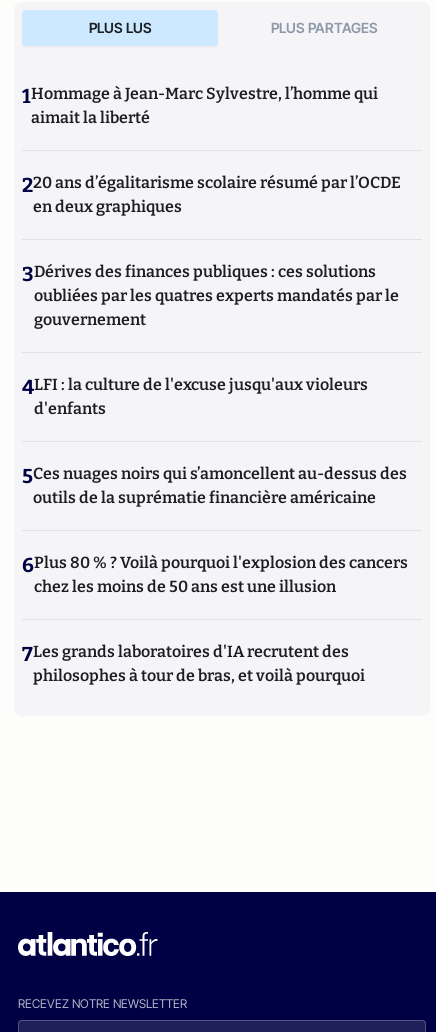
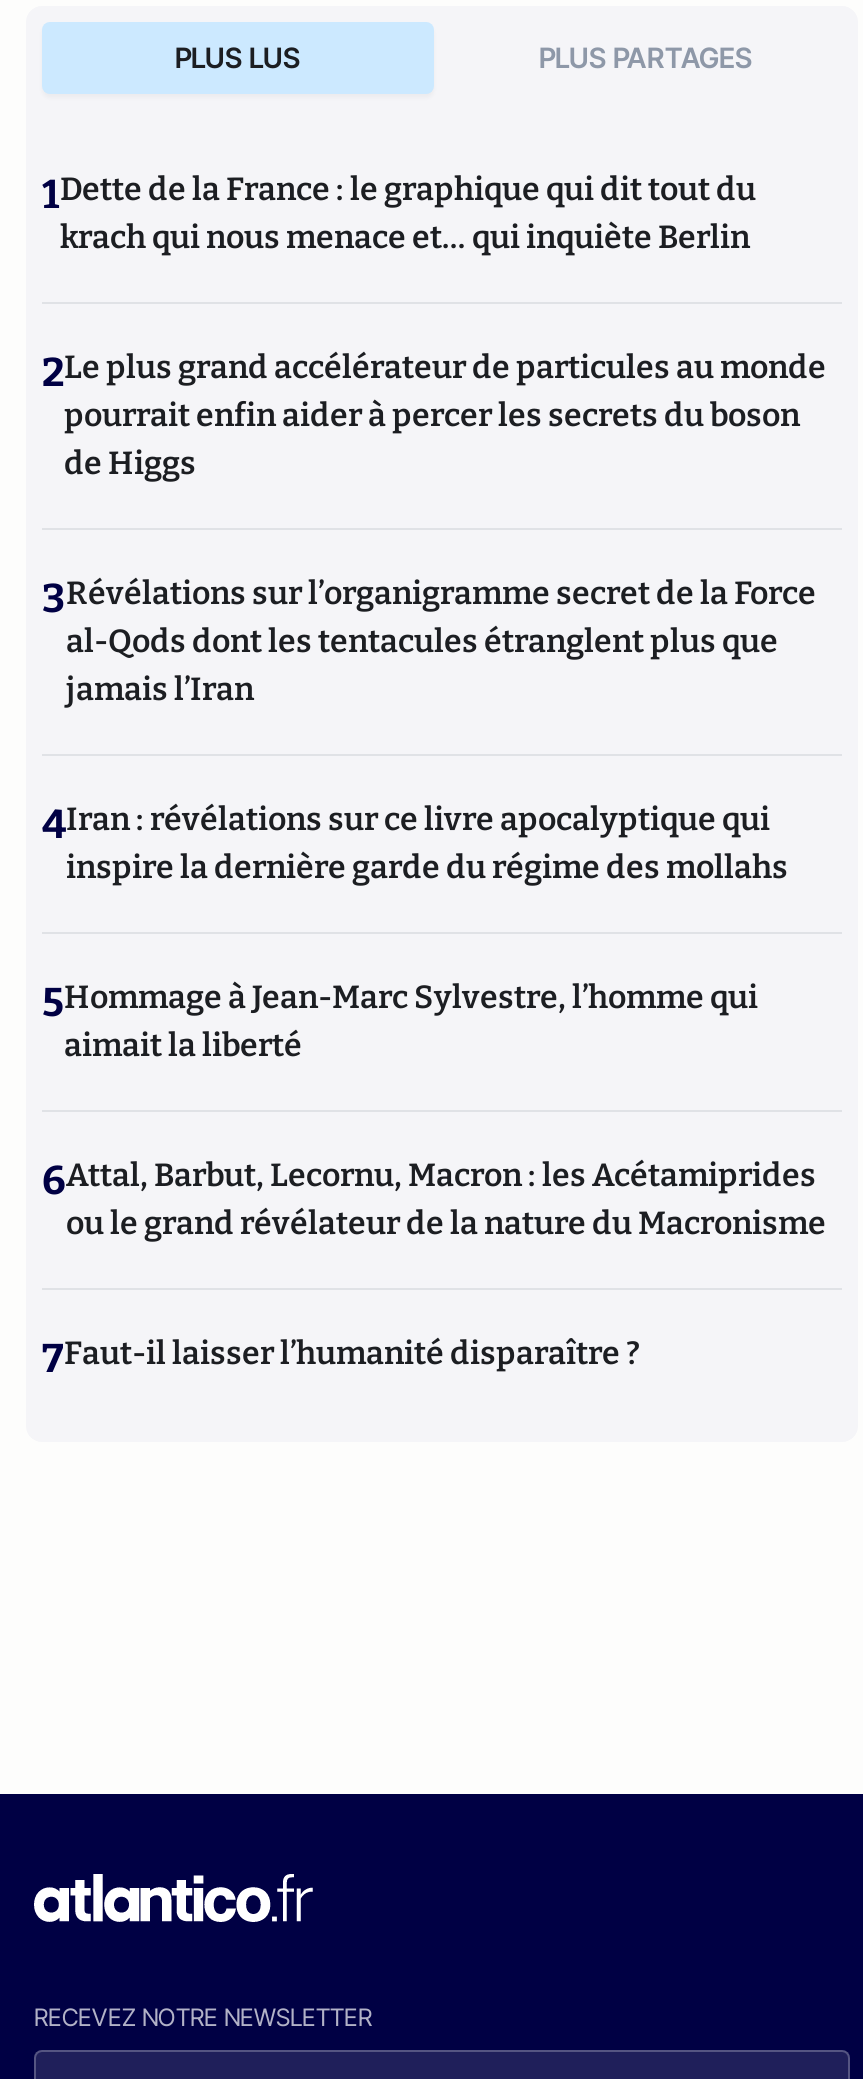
- 1Hommage à Jean-Marc Sylvestre, l’homme qui
+ 1Dette de la France : le graphique qui dit tout du
+ krach qui nous menace et… qui inquiète Berlin
+ 2Le plus grand accélérateur de particules au monde
+ pourrait enfin aider à percer les secrets du boson
+ de Higgs
+ 3Révélations sur l’organigramme secret de la Force
+ al-Qods dont les tentacules étranglent plus que
+ jamais l’Iran
+ 4Iran : révélations sur ce livre apocalyptique qui
+ inspire la dernière garde du régime des mollahs
+ 5Hommage à Jean-Marc Sylvestre, l’homme qui

moved down: aimait la liberté

- 220 ans d’égalitarisme scolaire résumé par l’OCDE
- en deux graphiques
- 3Dérives des finances publiques : ces solutions
- oubliées par les quatres experts mandatés par le
- gouvernement
- 4LFI : la culture de l'excuse jusqu'aux violeurs
- d'enfants
- 5Ces nuages noirs qui s’amoncellent au-dessus des
- outils de la suprématie financière américaine
- 6Plus 80 % ? Voilà pourquoi l'explosion des cancers
- chez les moins de 50 ans est une illusion
- 7Les grands laboratoires d'IA recrutent des
- philosophes à tour de bras, et voilà pourquoi
+ 6Attal, Barbut, Lecornu, Macron : les Acétamiprides
+ ou le grand révélateur de la nature du Macronisme
+ 7Faut-il laisser l’humanité disparaître ?
